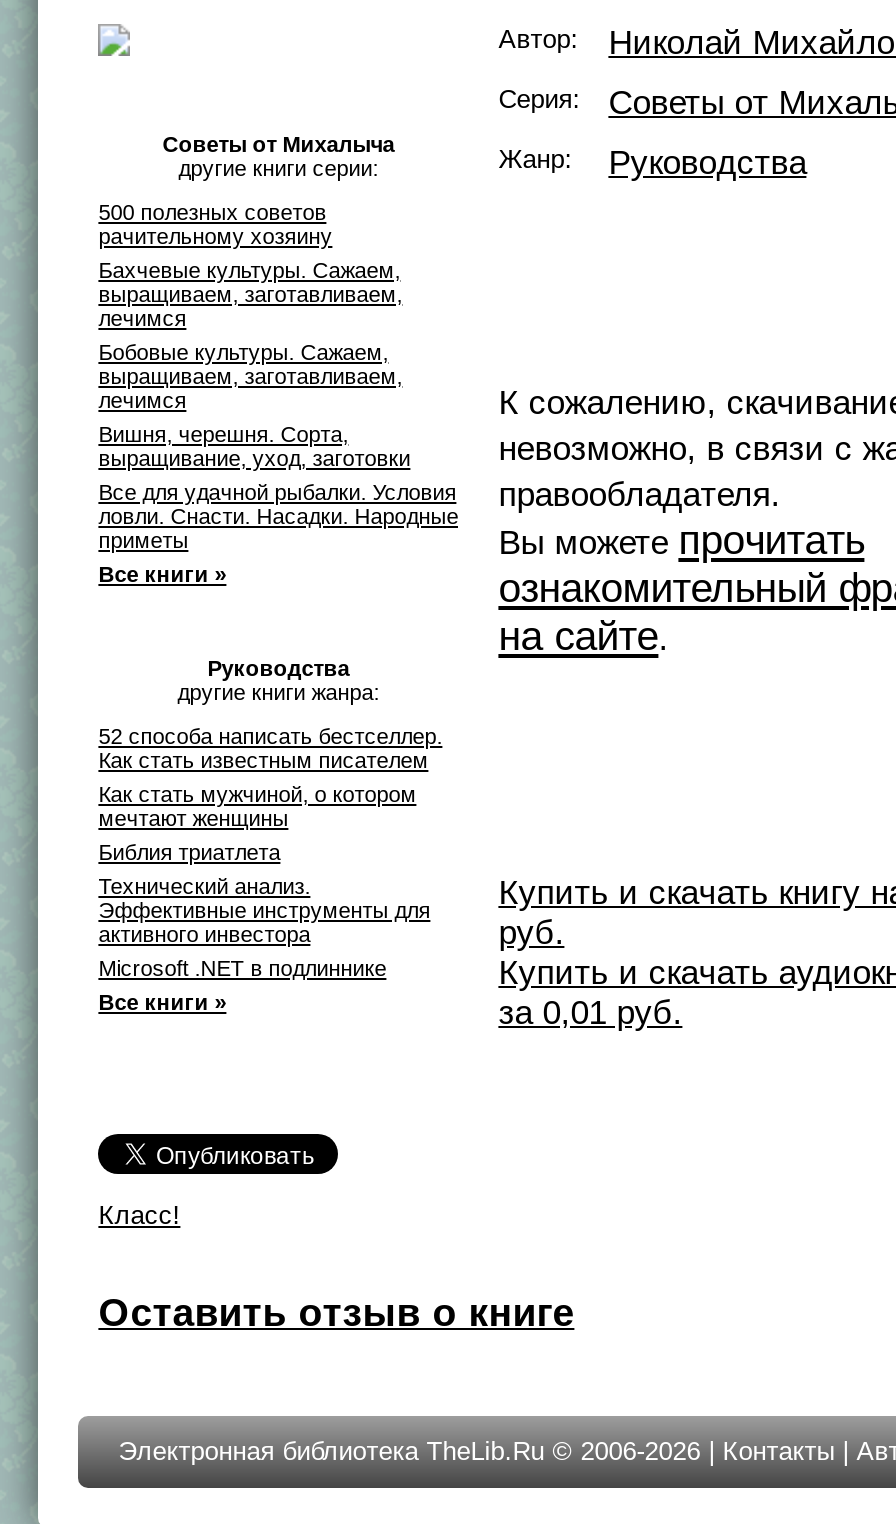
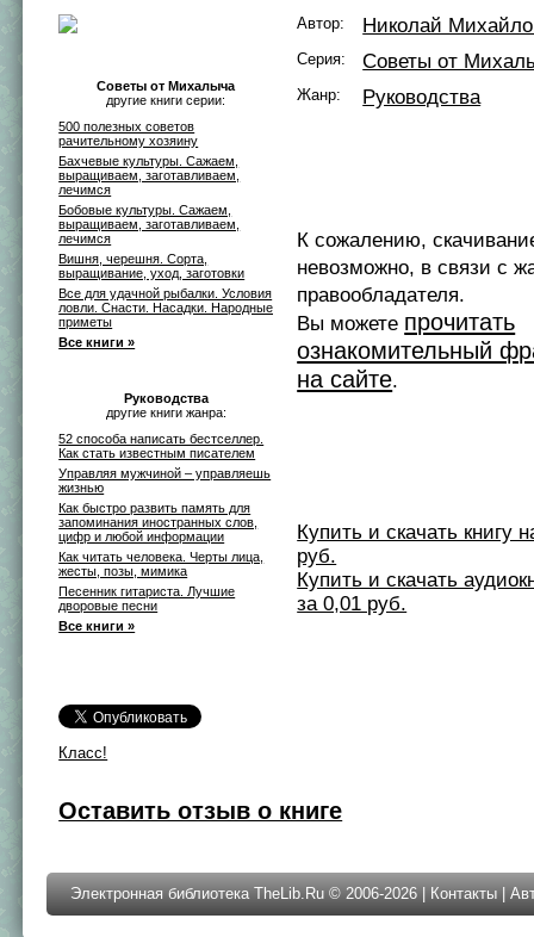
- Как стать мужчиной, о котором
- мечтают женщины
- Библия триатлета
- Технический анализ.
- Эффективные инструменты для
- активного инвестора
- Microsoft .NET в подлиннике
+ Управляя мужчиной – управляешь
+ жизнью
+ Как быстро развить память для
+ запоминания иностранных слов,
+ цифр и любой информации
+ Как читать человека. Черты лица,
+ жесты, позы, мимика
+ Песенник гитариста. Лучшие
+ дворовые песни
